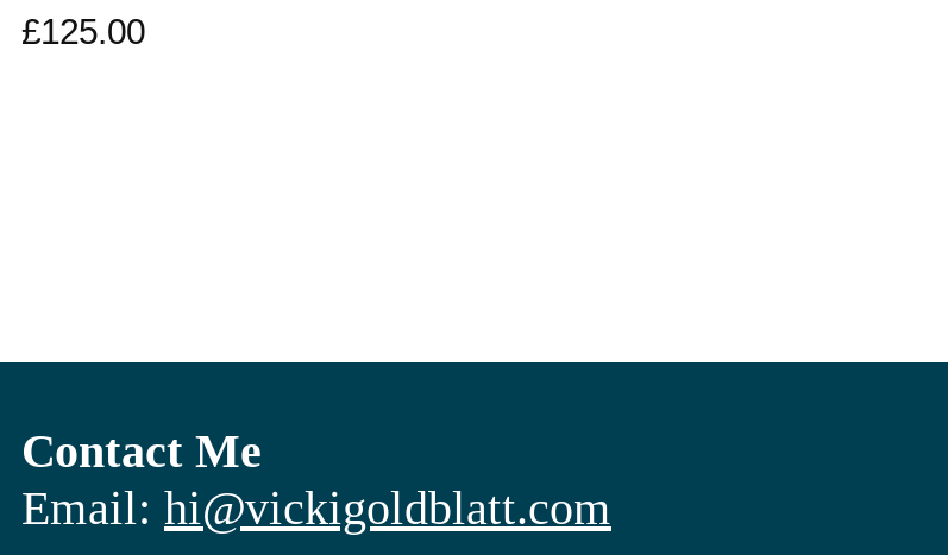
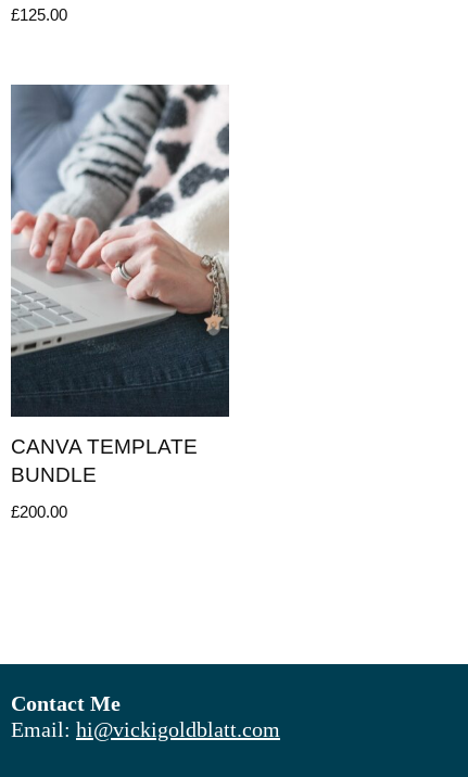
+ [image]
+ CANVA TEMPLATE
+ BUNDLE
+ £200.00
